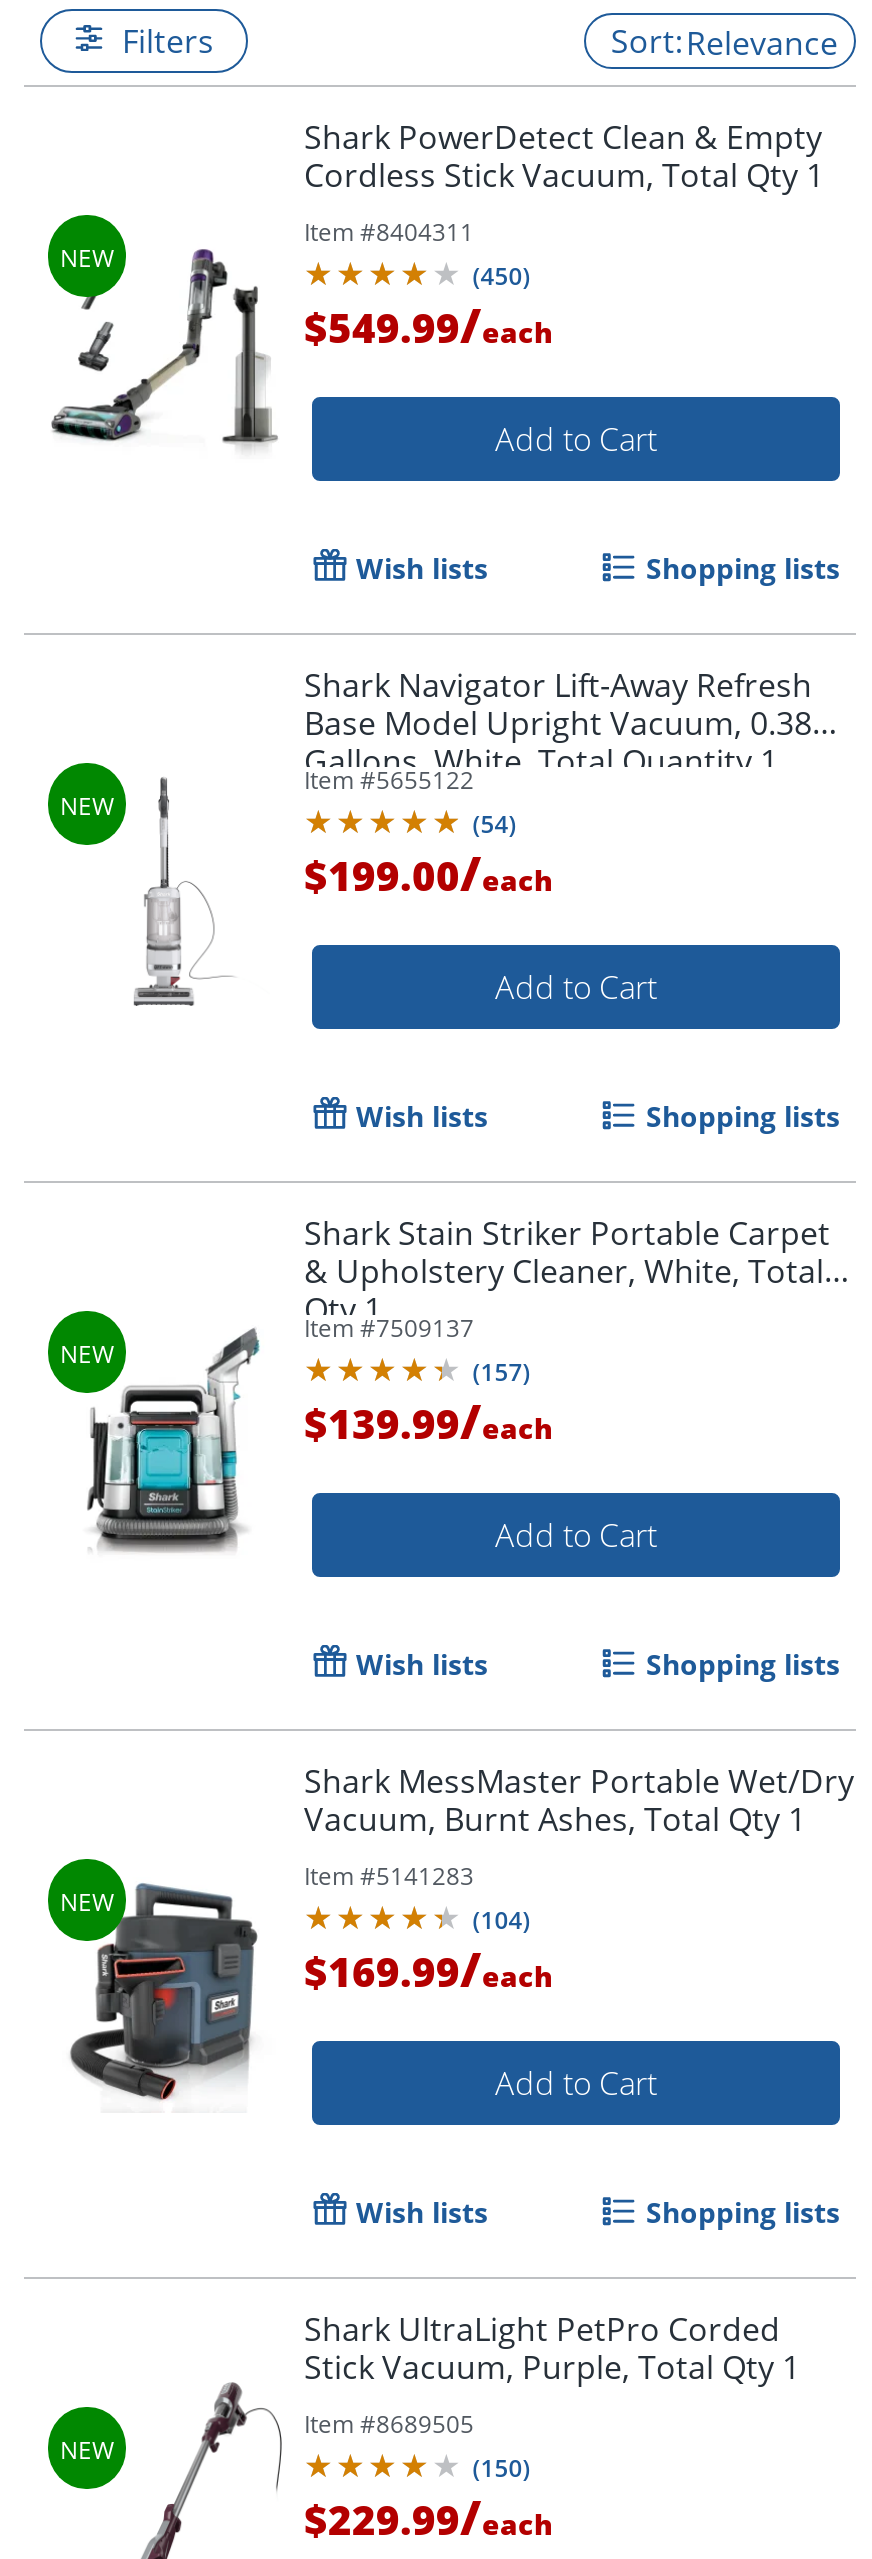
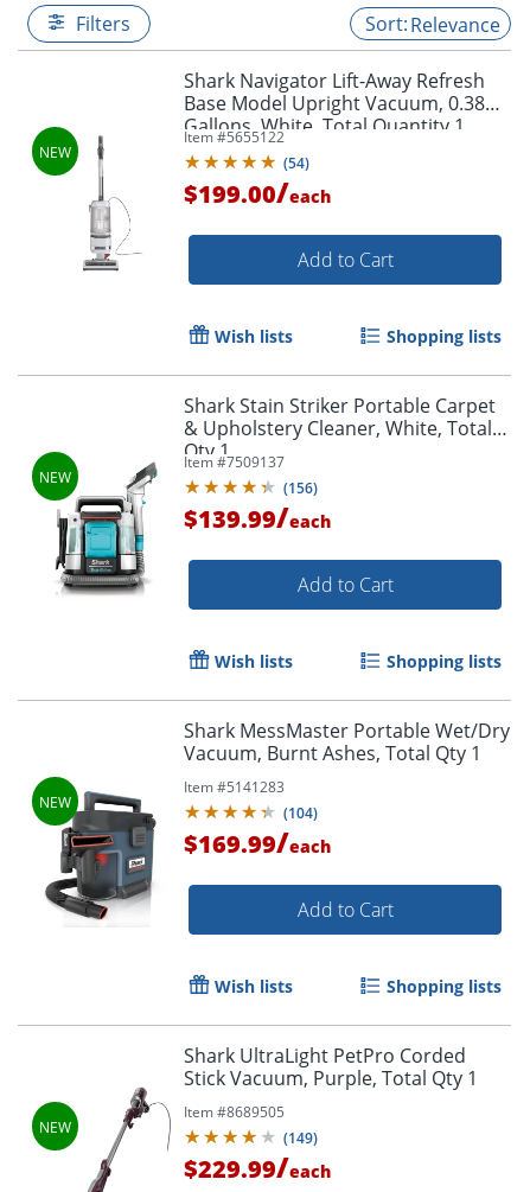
- [image]
- Shark PowerDetect Clean & Empty
- Cordless Stick Vacuum, Total Qty 1
- Item #8404311
- (450)
- $549.99/each
- Add to Cart
- Wish lists
- Shopping lists

- (157)
+ (156)

- (150)
+ (149)
